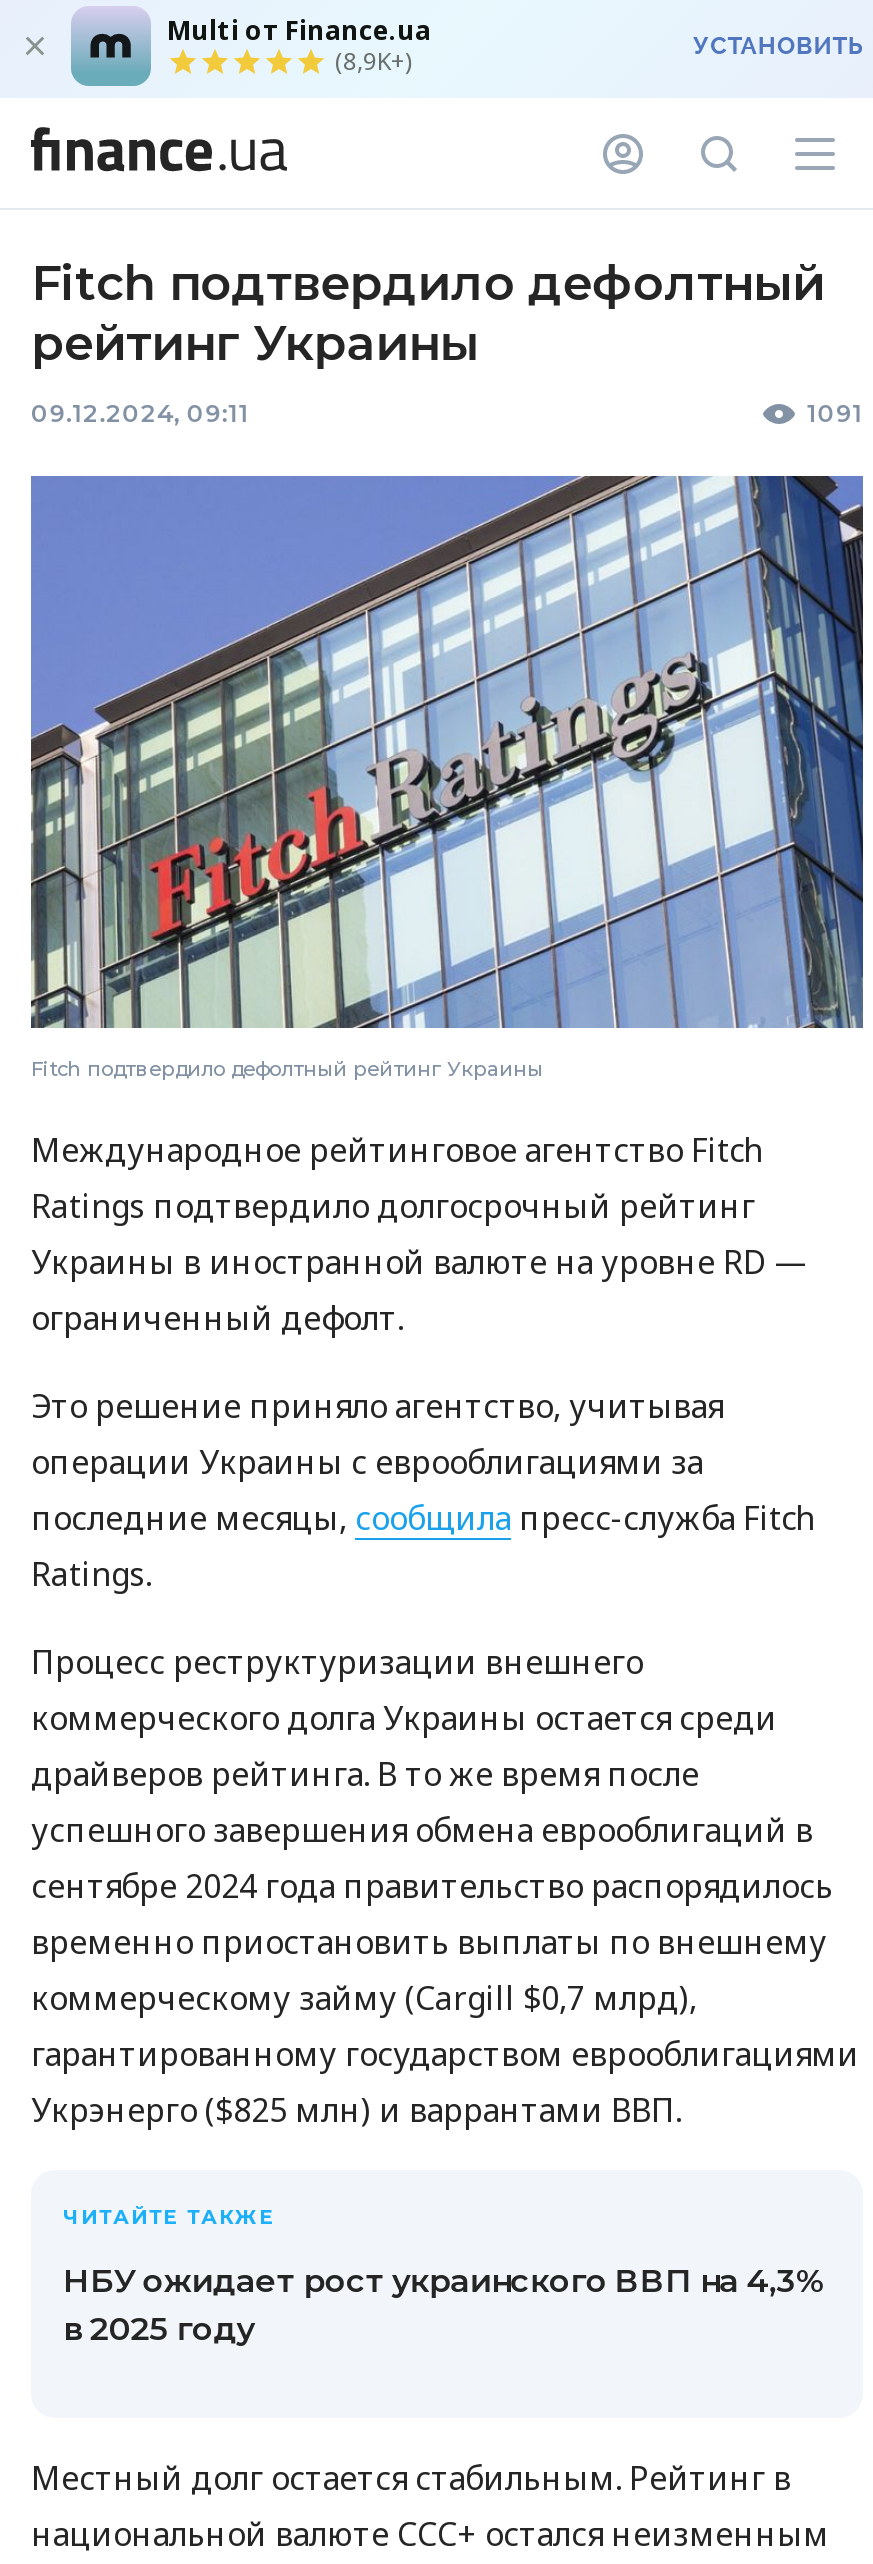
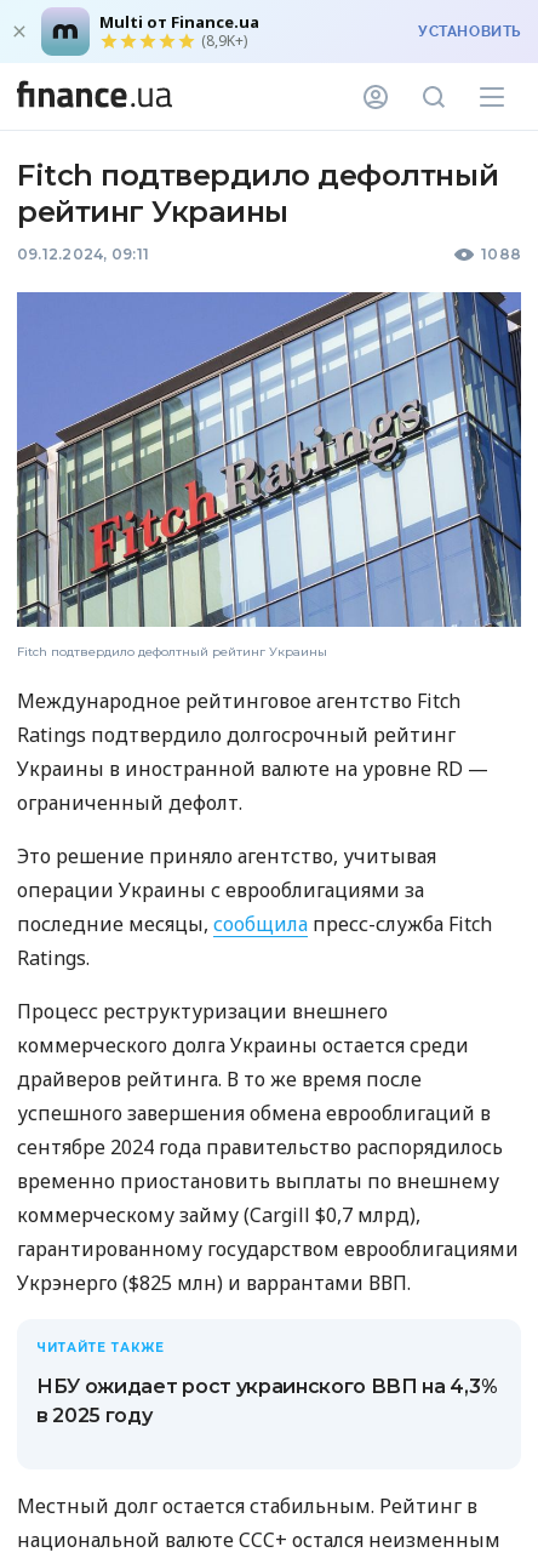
- 1091
+ 1088
